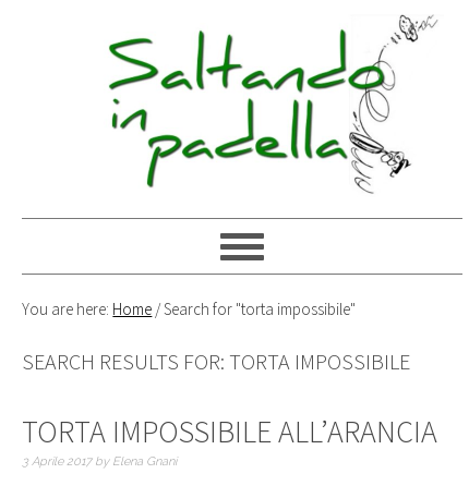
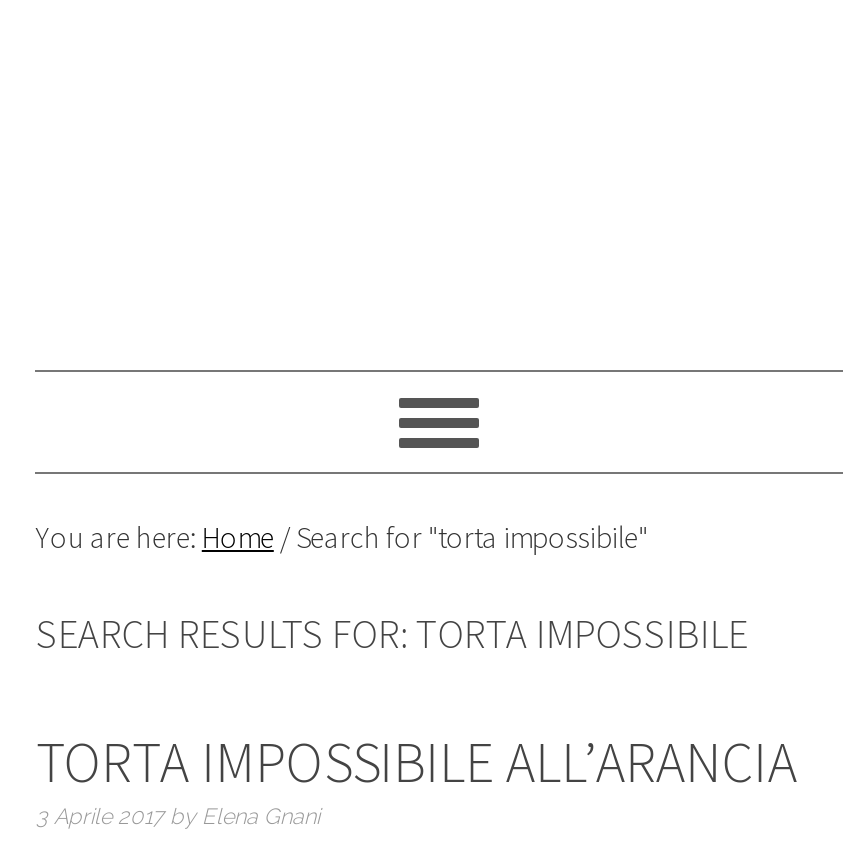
- [image]
